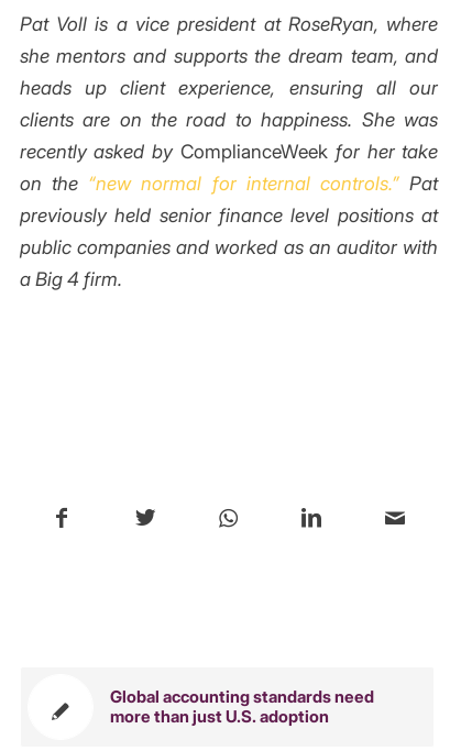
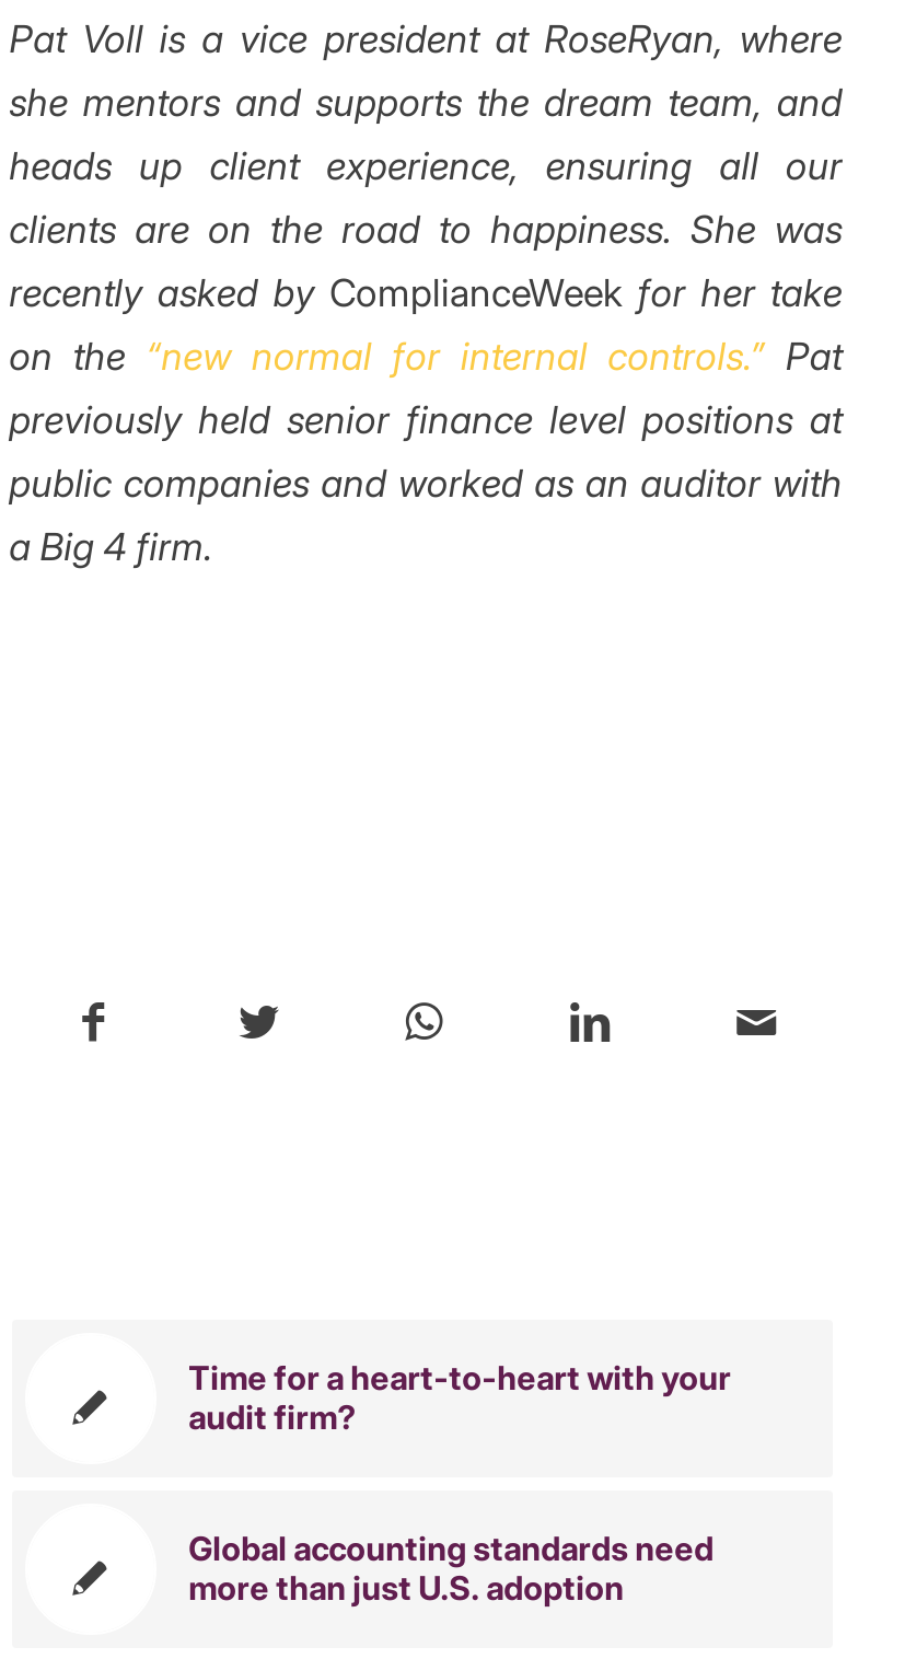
+ Time for a heart-to-heart with your
+ audit firm?
